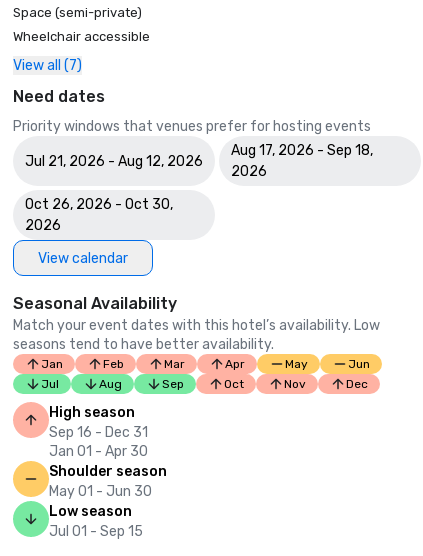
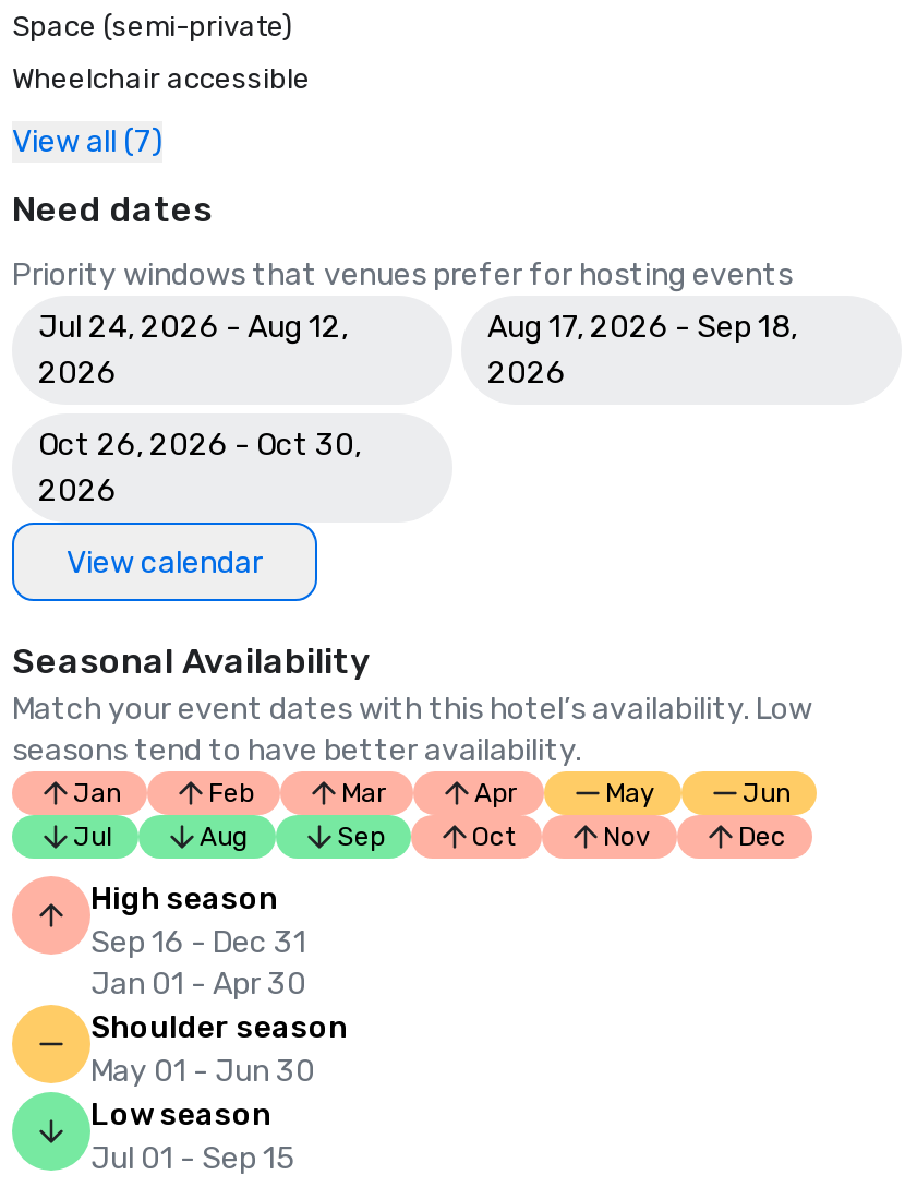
- Jul 21, 2026 - Aug 12, 2026
+ Jul 24, 2026 - Aug 12,
+ 2026
